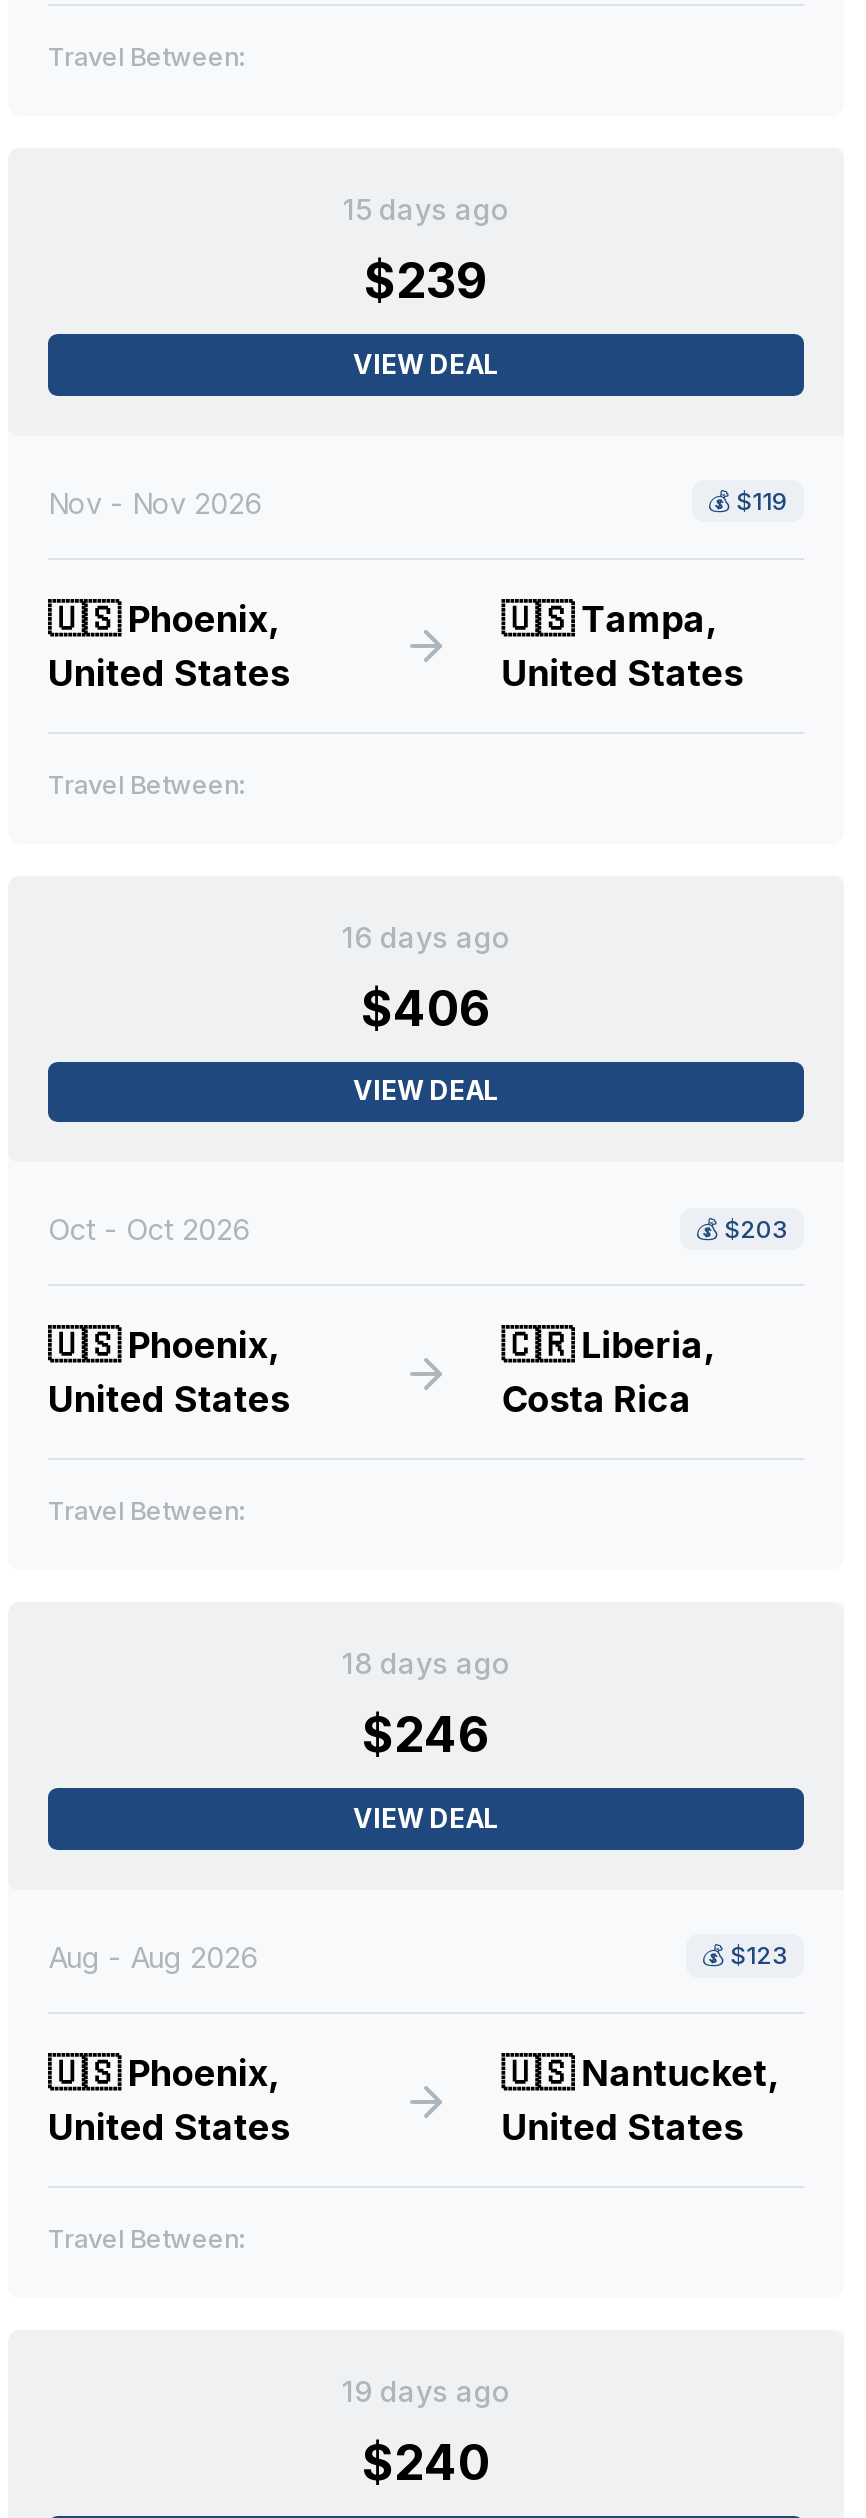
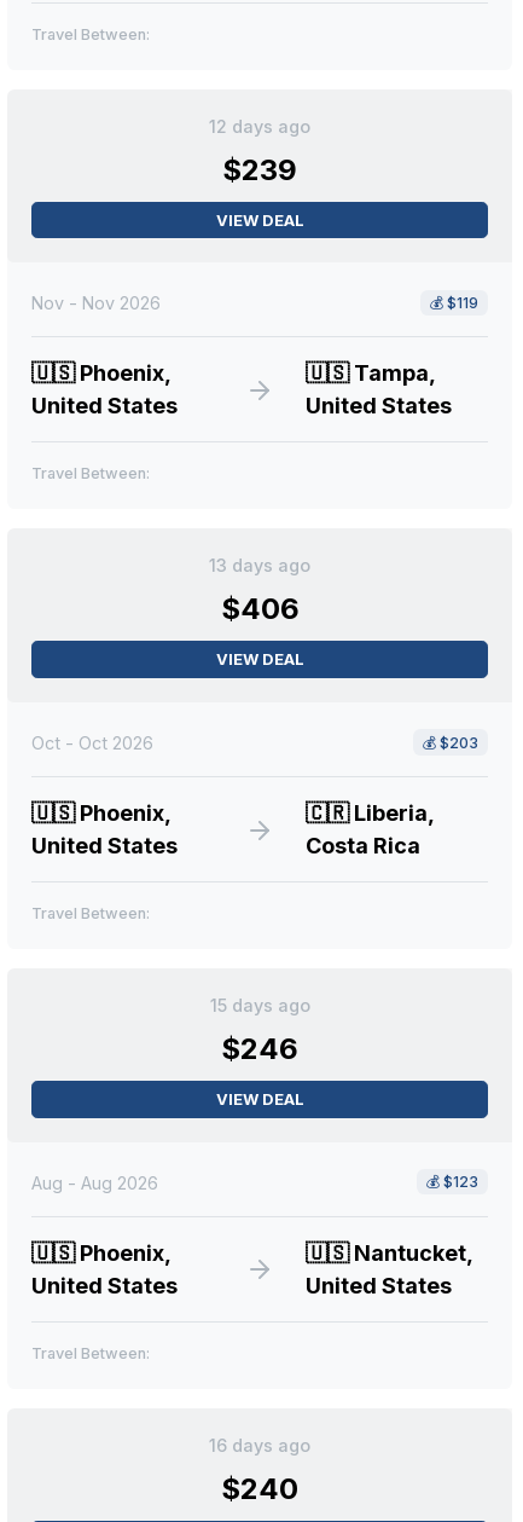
- 15 days ago
+ 12 days ago

- 16 days ago
+ 13 days ago

- 18 days ago
+ 15 days ago

- 19 days ago
+ 16 days ago
